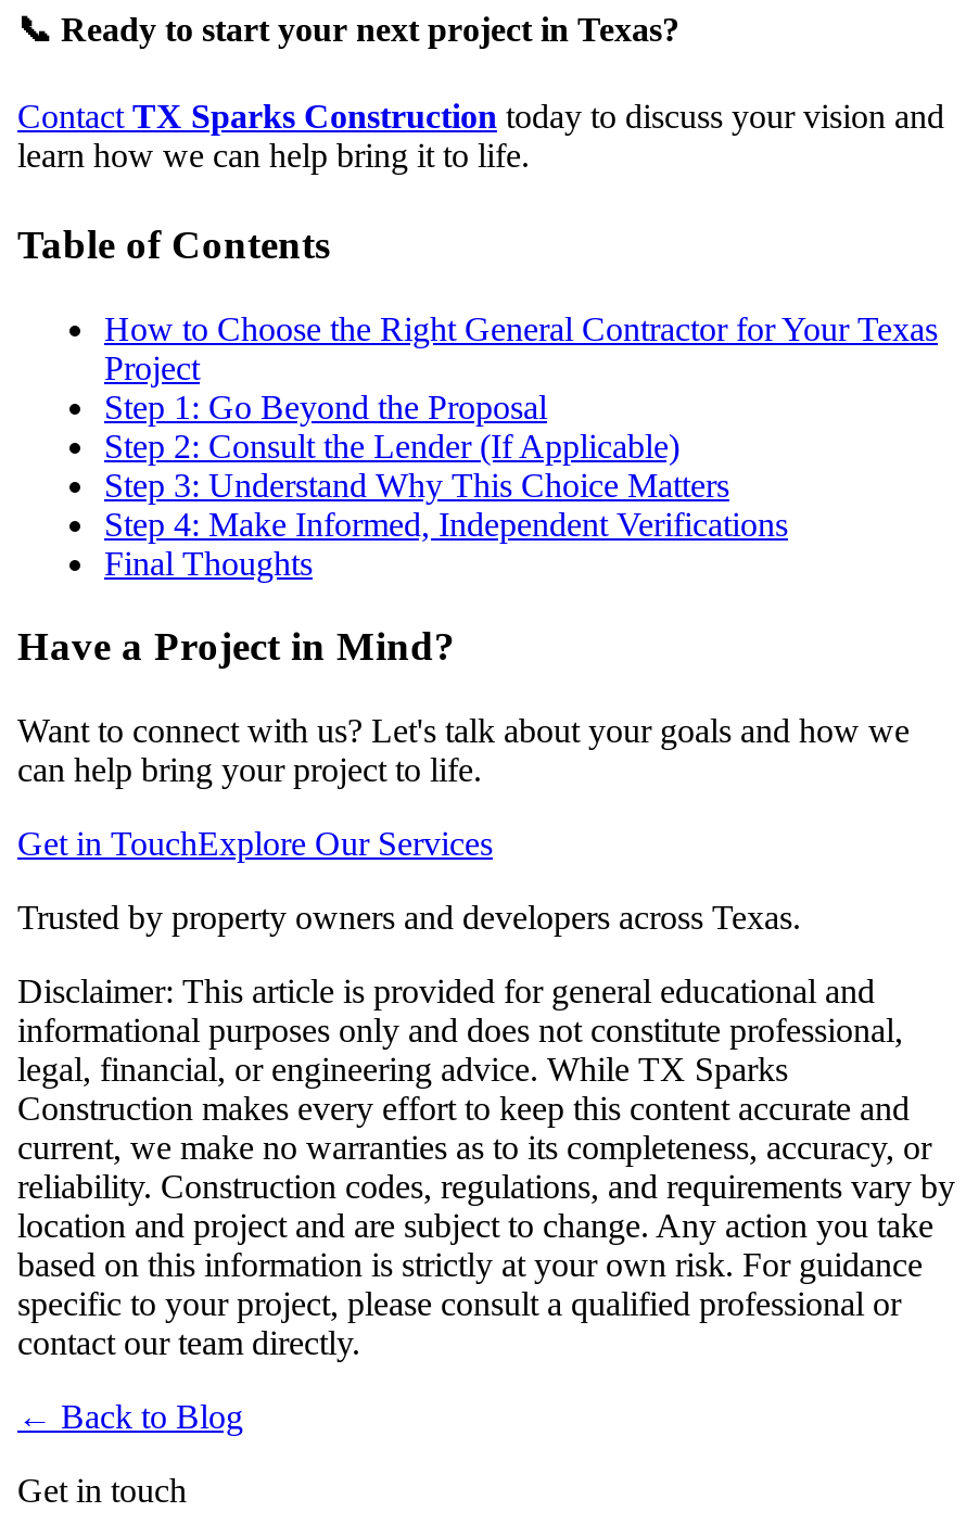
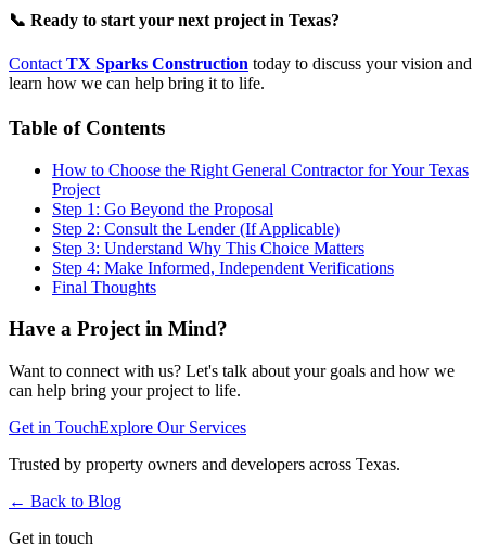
- Disclaimer: This article is provided for general educational and
- informational purposes only and does not constitute professional,
- legal, financial, or engineering advice. While TX Sparks
- Construction makes every effort to keep this content accurate and
- current, we make no warranties as to its completeness, accuracy, or
- reliability. Construction codes, regulations, and requirements vary by
- location and project and are subject to change. Any action you take
- based on this information is strictly at your own risk. For guidance
- specific to your project, please consult a qualified professional or
- contact our team directly.
